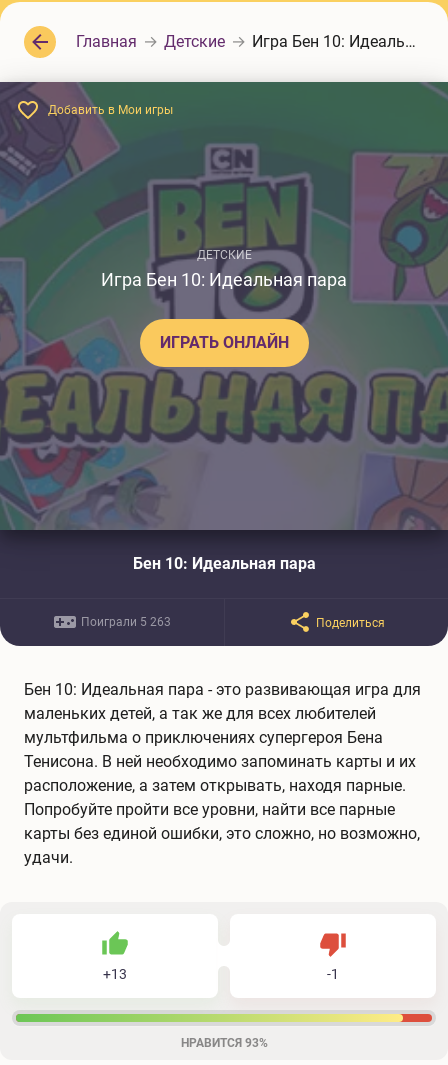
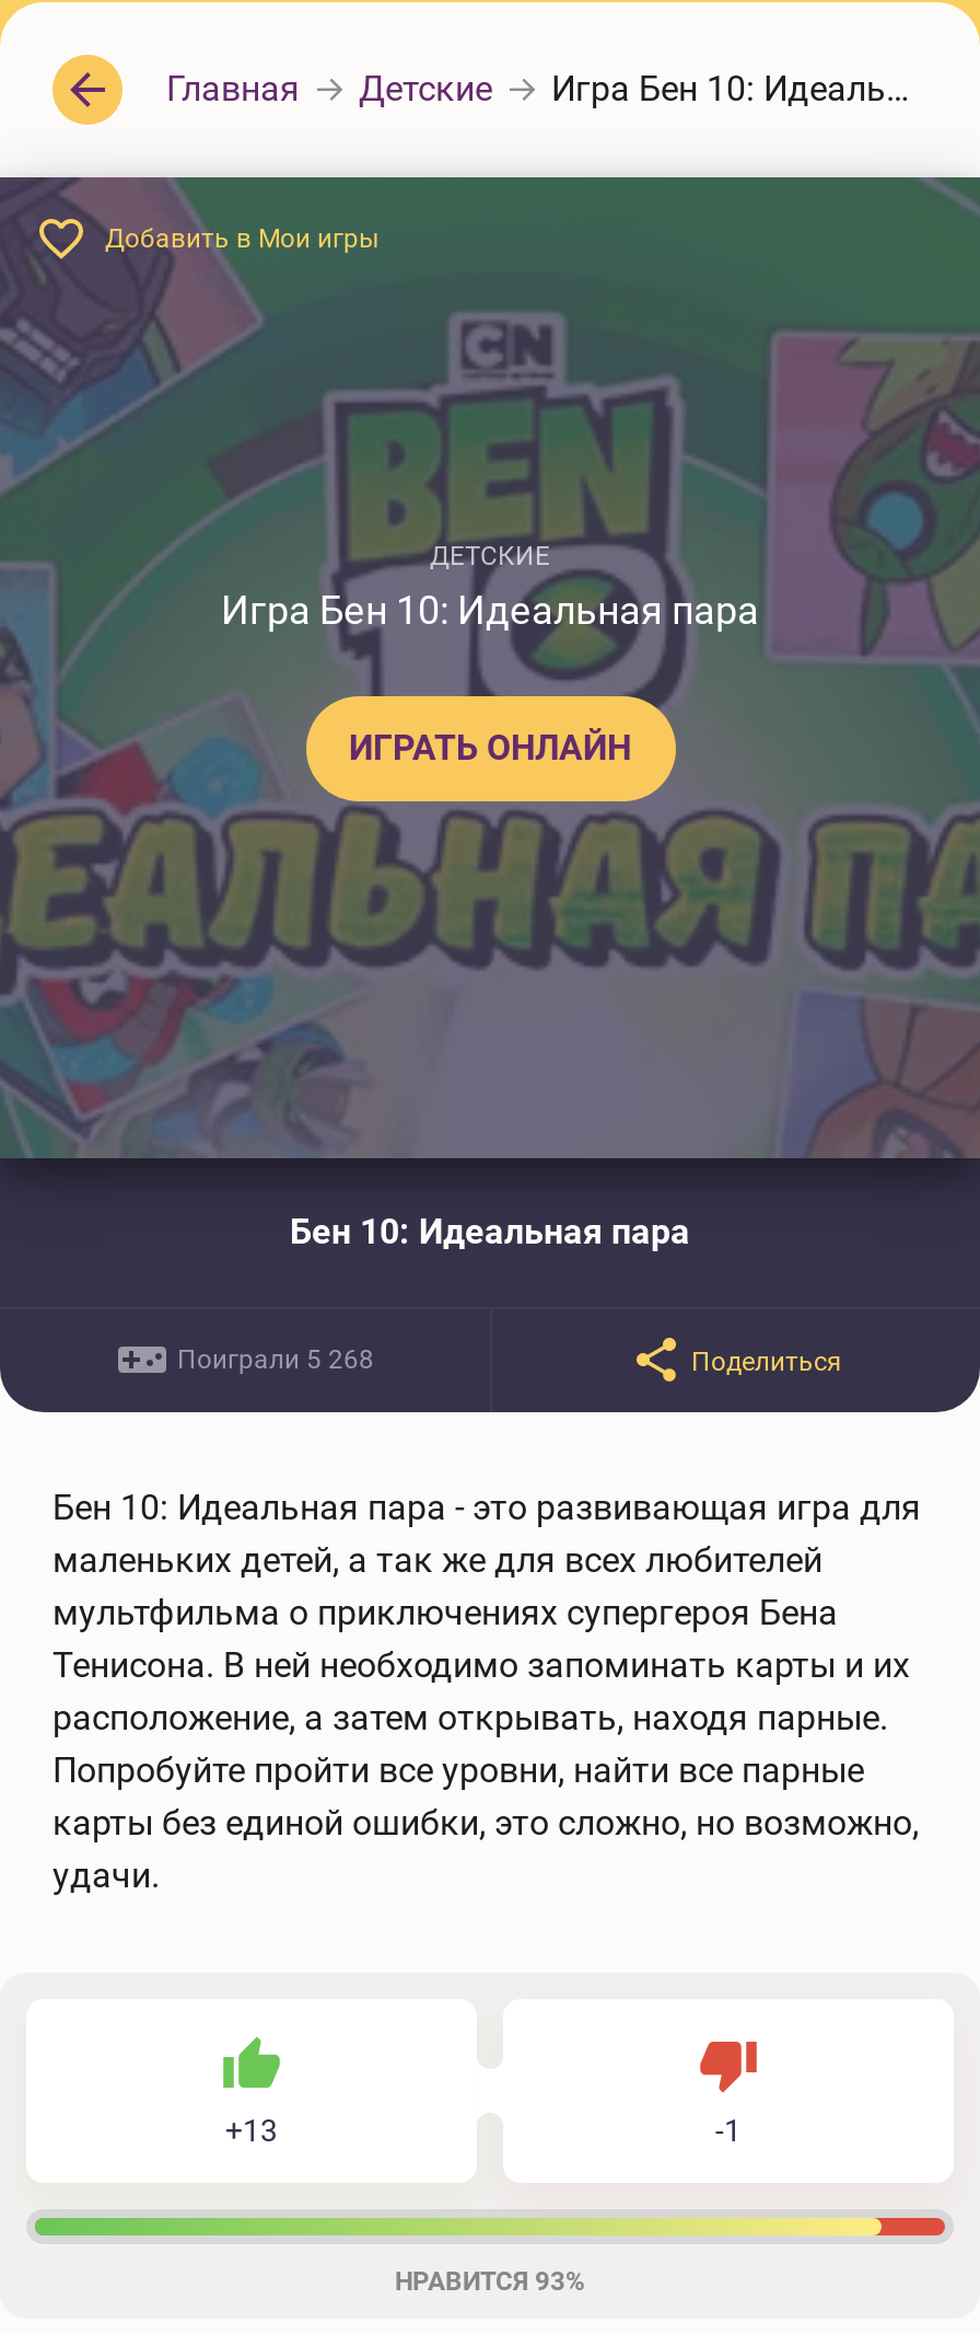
- Поиграли 5 263
+ Поиграли 5 268
